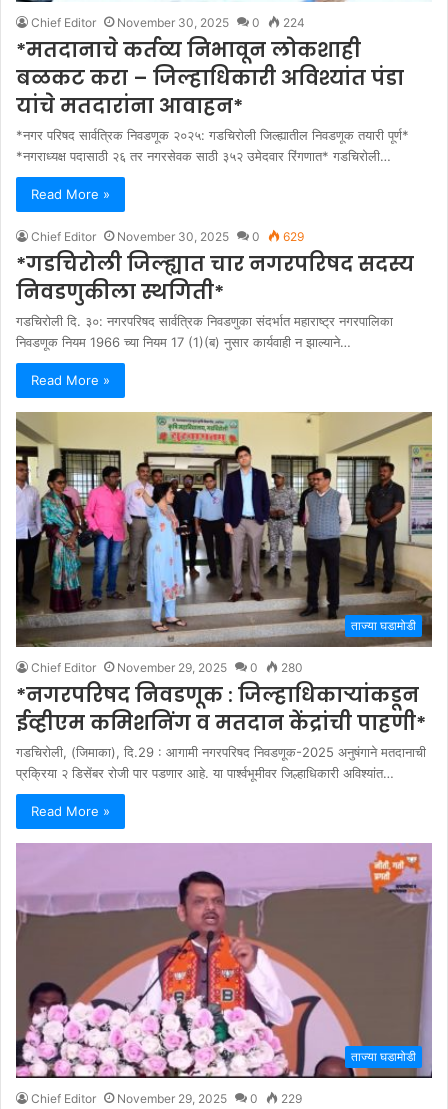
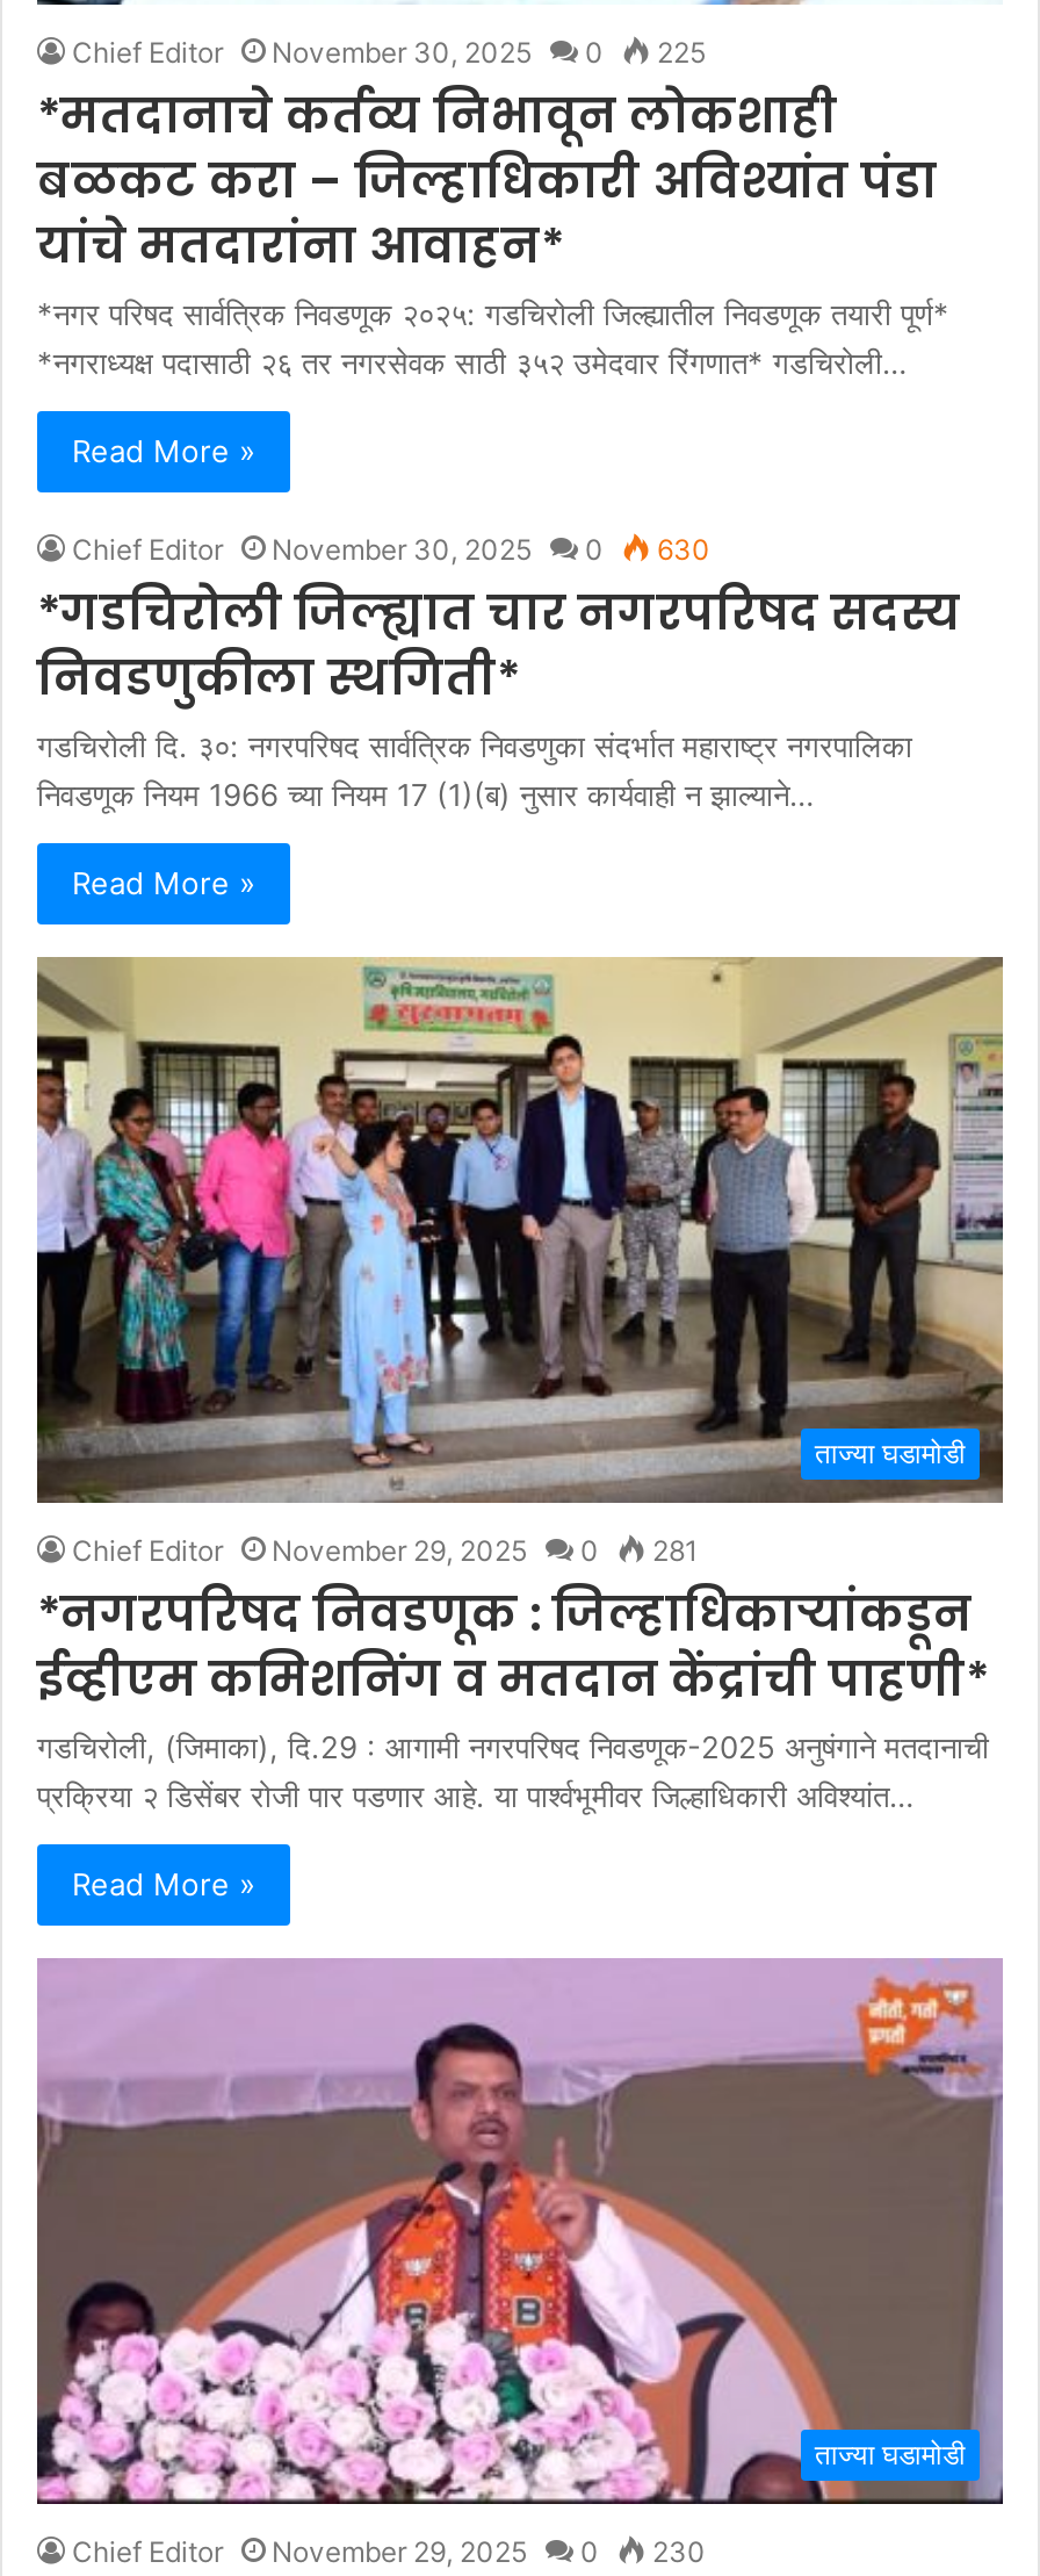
- Chief Editor November 30, 2025 0 224
+ Chief Editor November 30, 2025 0 225

- Chief Editor November 30, 2025 0 629
+ Chief Editor November 30, 2025 0 630

- Chief Editor November 29, 2025 0 280
+ Chief Editor November 29, 2025 0 281

- Chief Editor November 29, 2025 0 229
+ Chief Editor November 29, 2025 0 230
